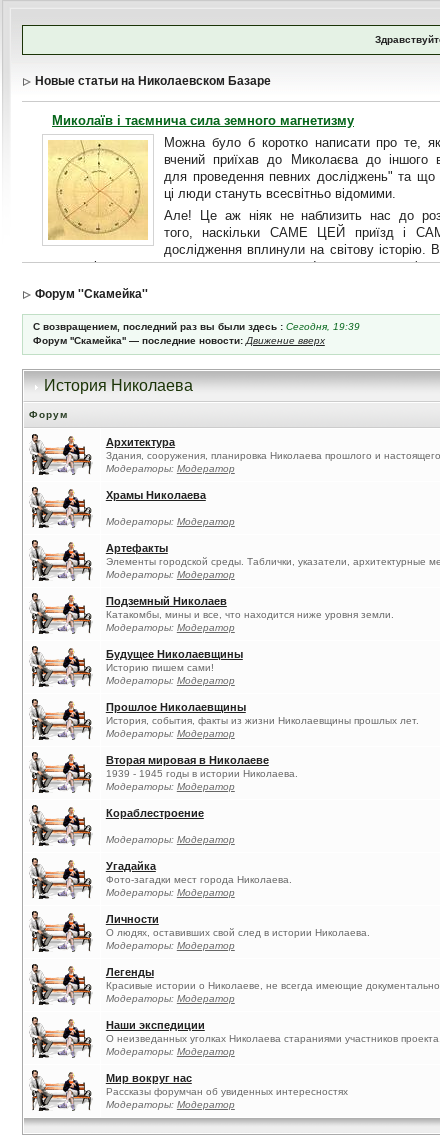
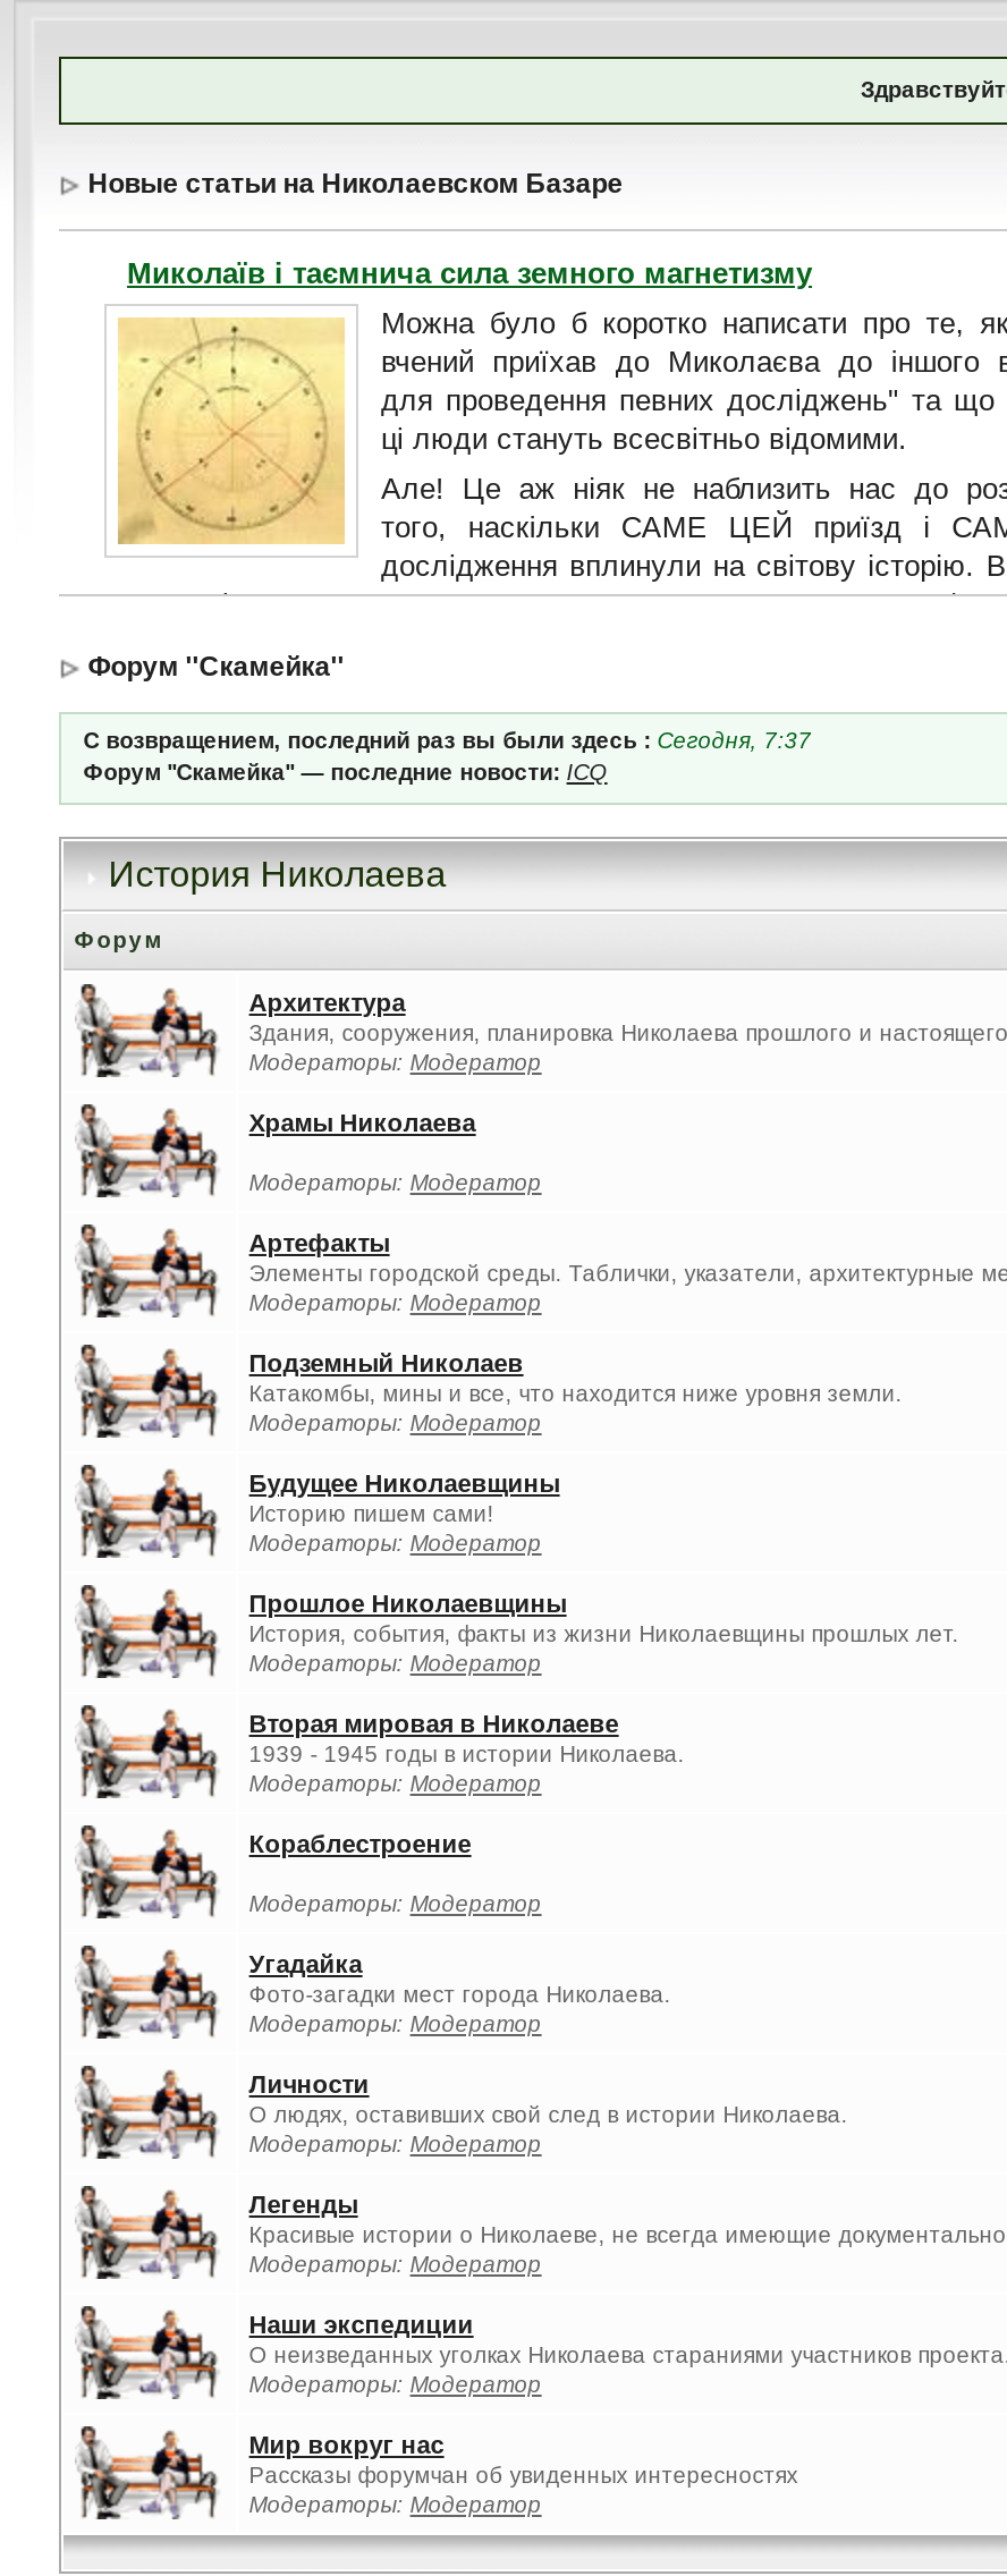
- С возвращением, последний раз вы были здесь : Сегодня, 19:39
- Форум ''Скамейка'' — последние новости: Движение вверх
+ С возвращением, последний раз вы были здесь : Сегодня, 7:37
+ Форум ''Скамейка'' — последние новости: ICQ
